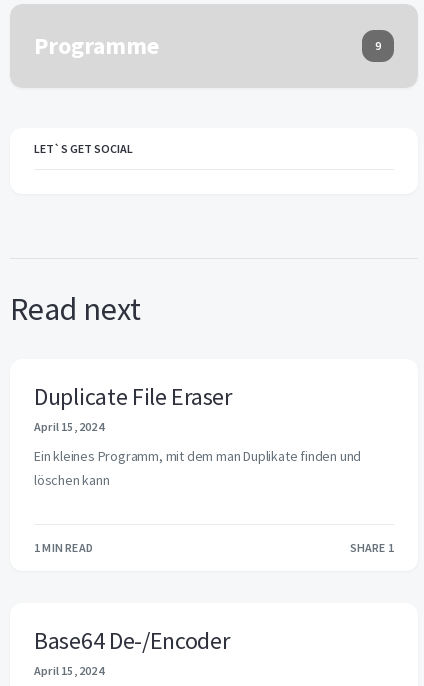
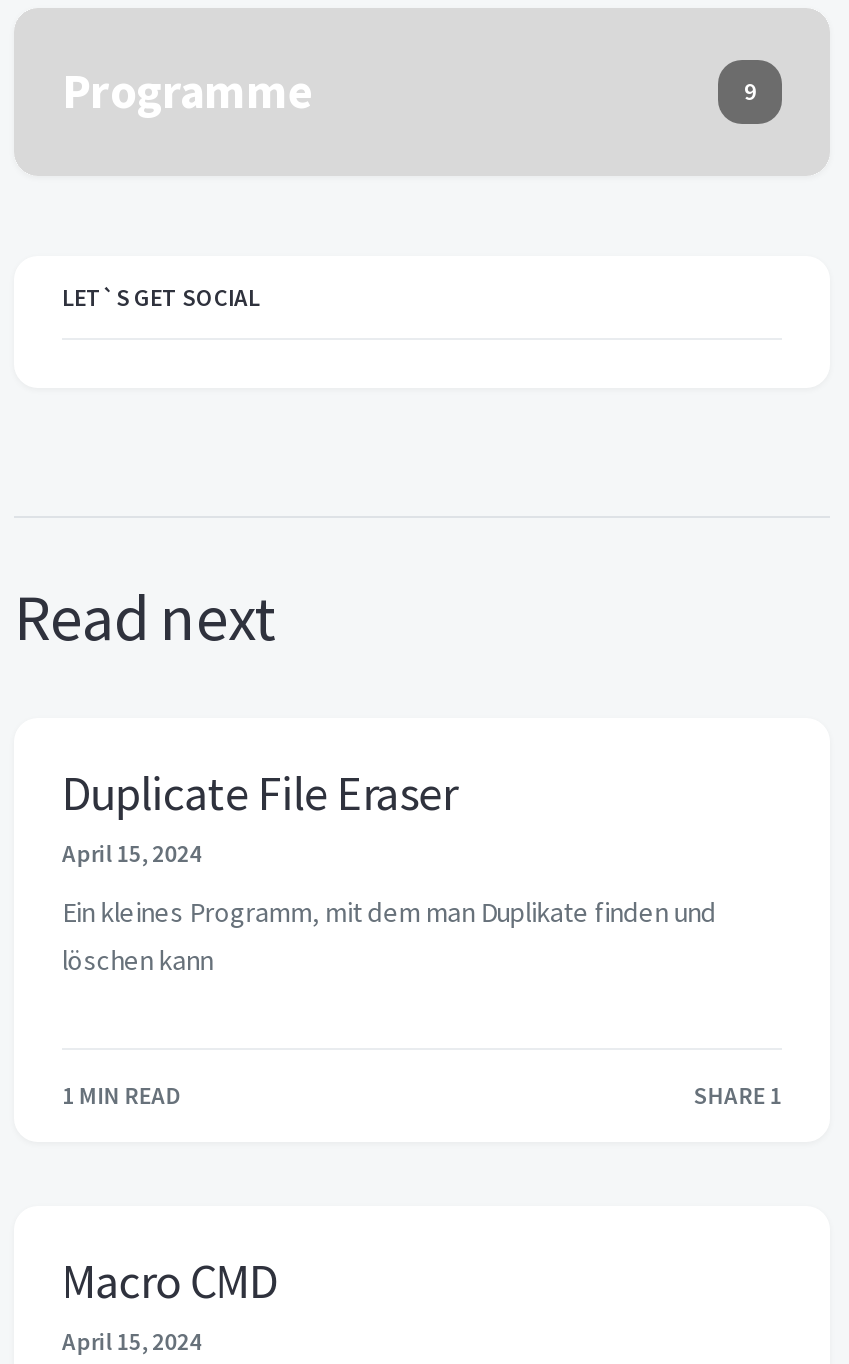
- Base64 De-/Encoder
+ Macro CMD
